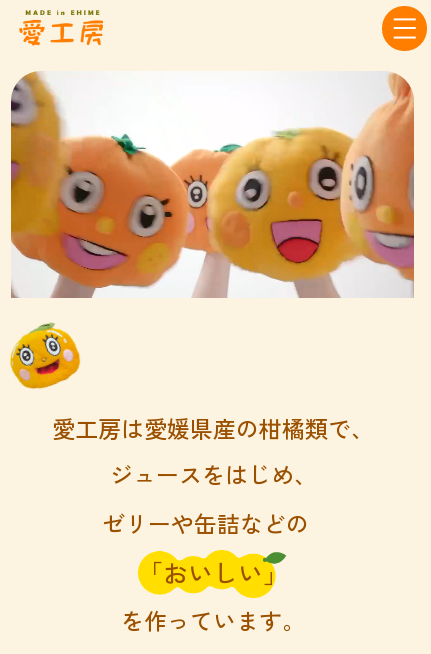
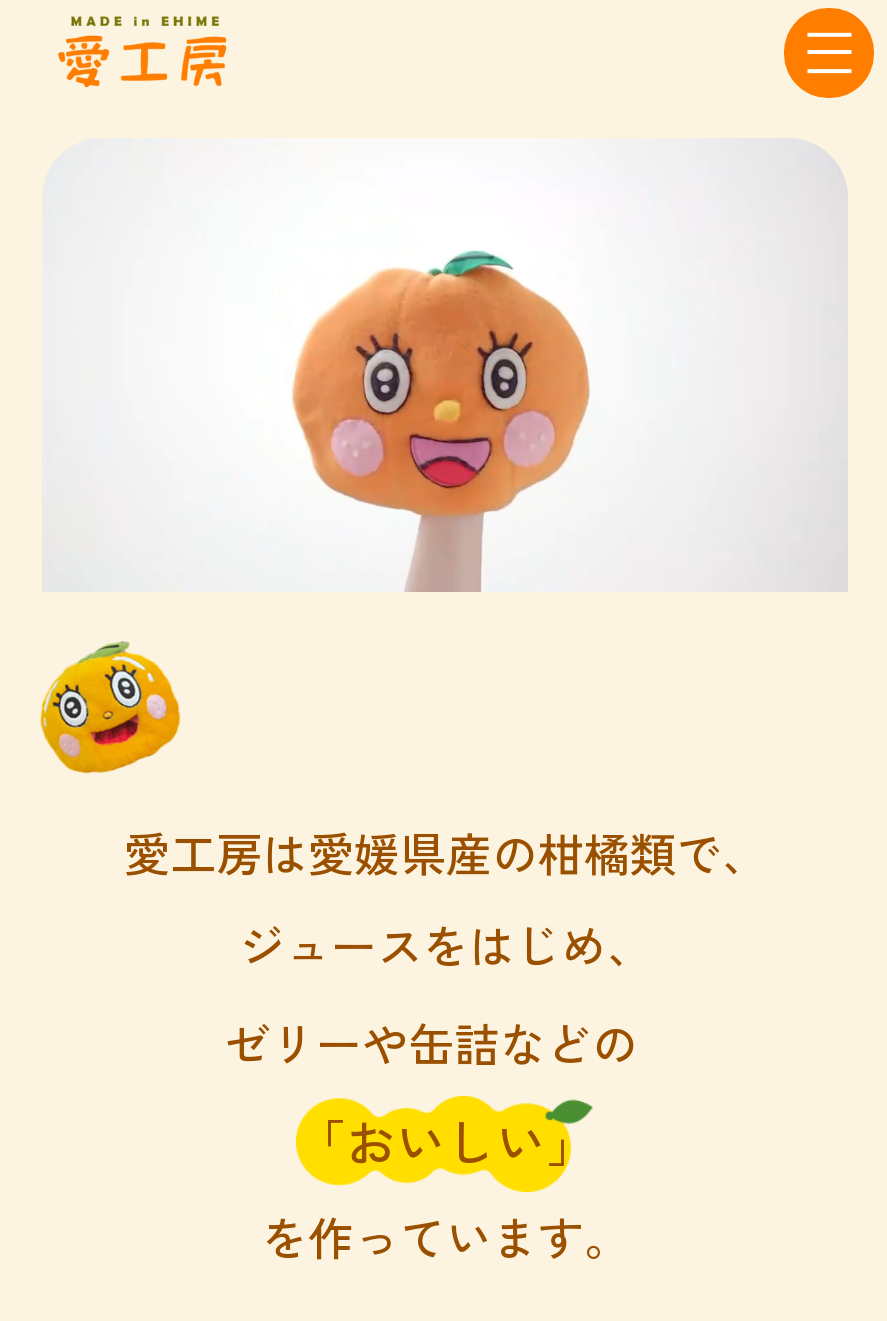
- [image]
+ [image]
